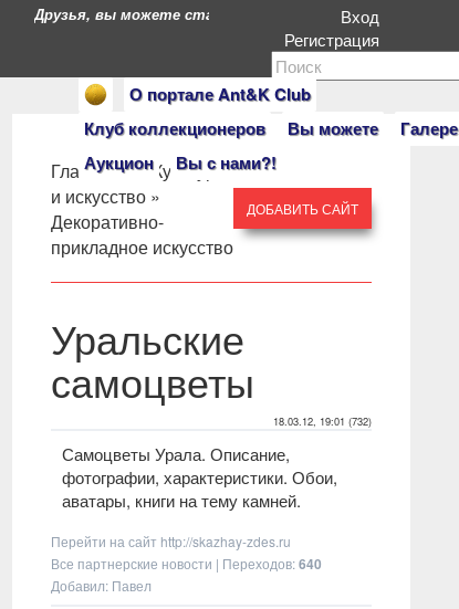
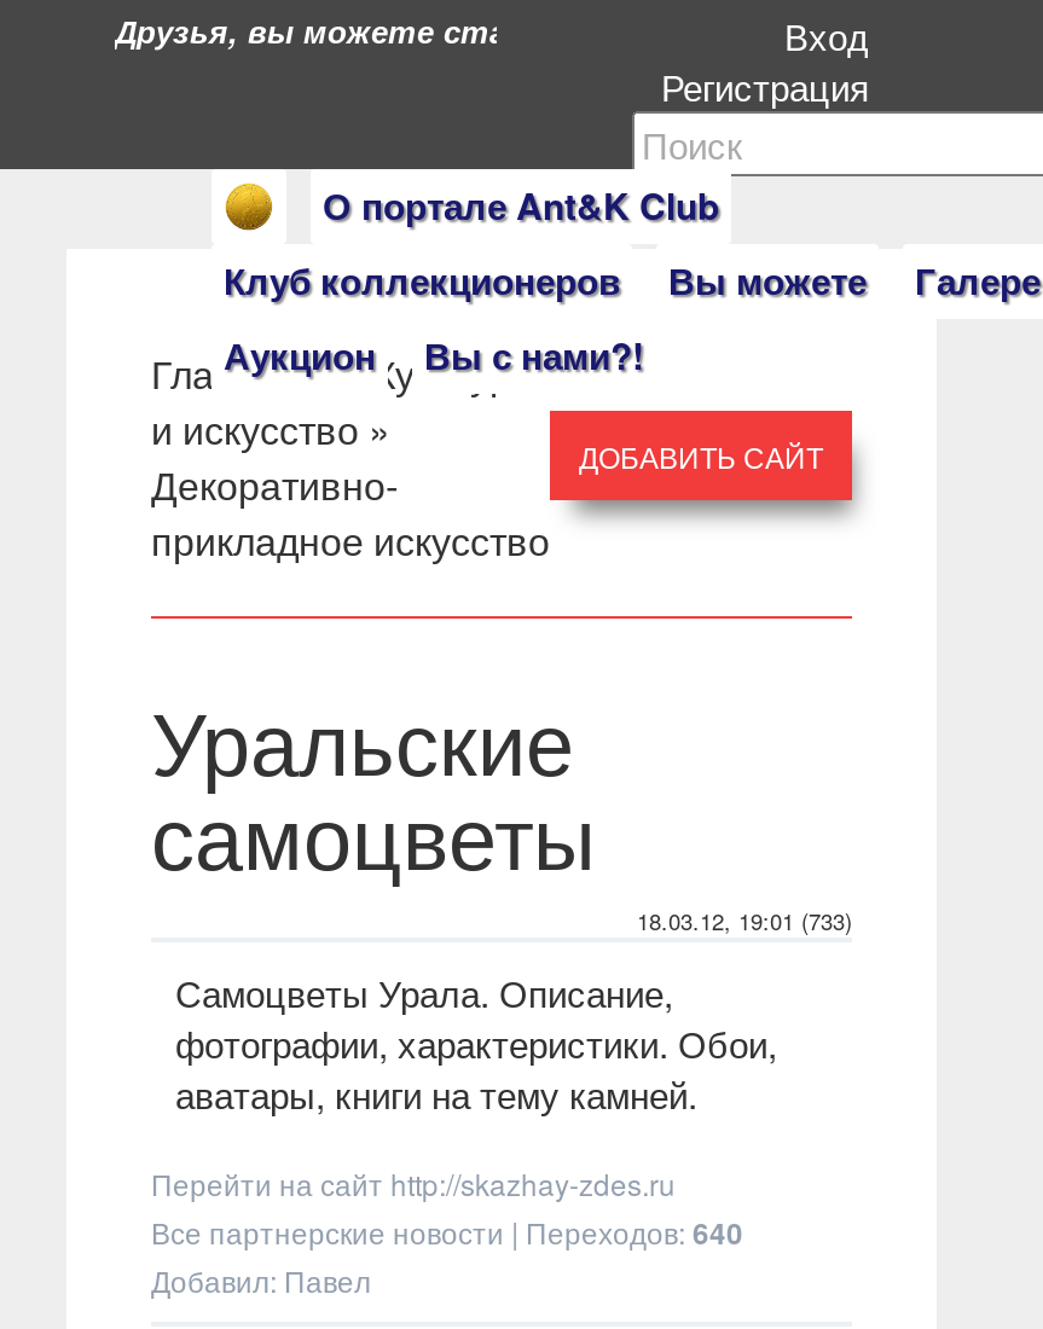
- 18.03.12, 19:01 (732)
+ 18.03.12, 19:01 (733)
